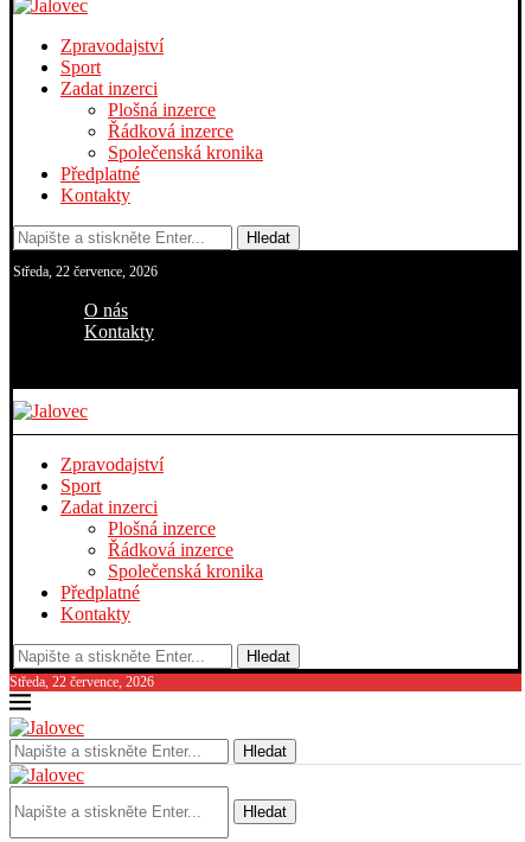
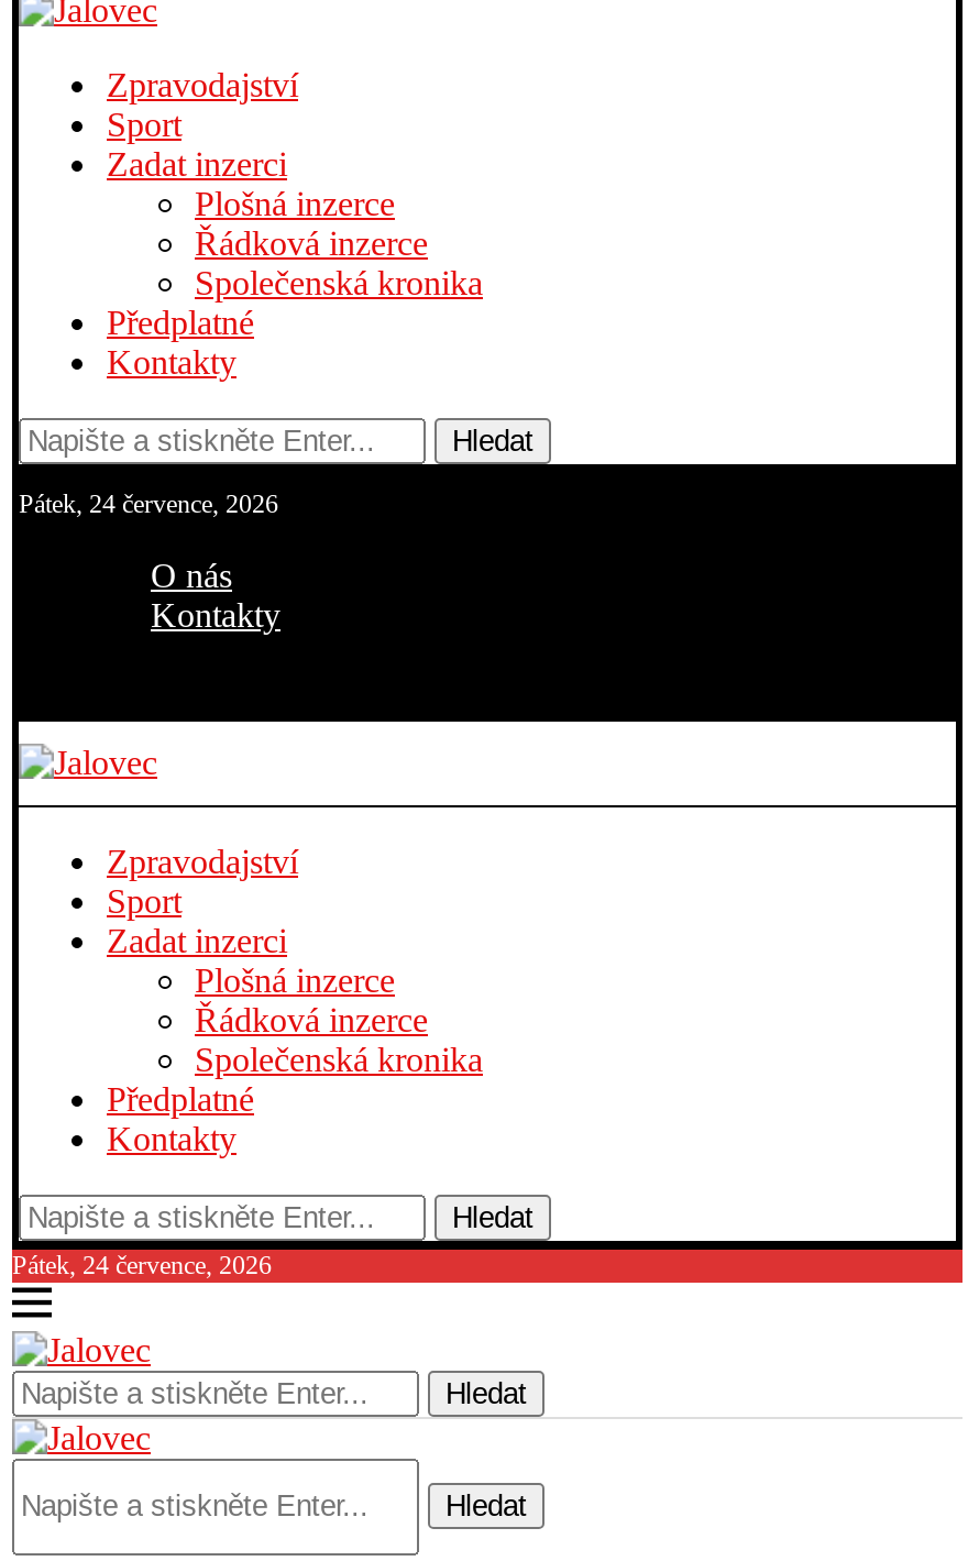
- Středa, 22 července, 2026
+ Pátek, 24 července, 2026

- Středa, 22 července, 2026
+ Pátek, 24 července, 2026
